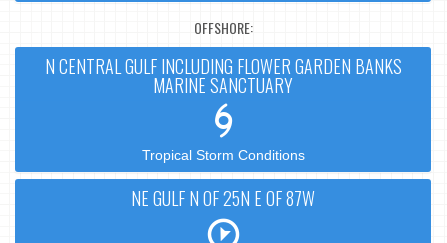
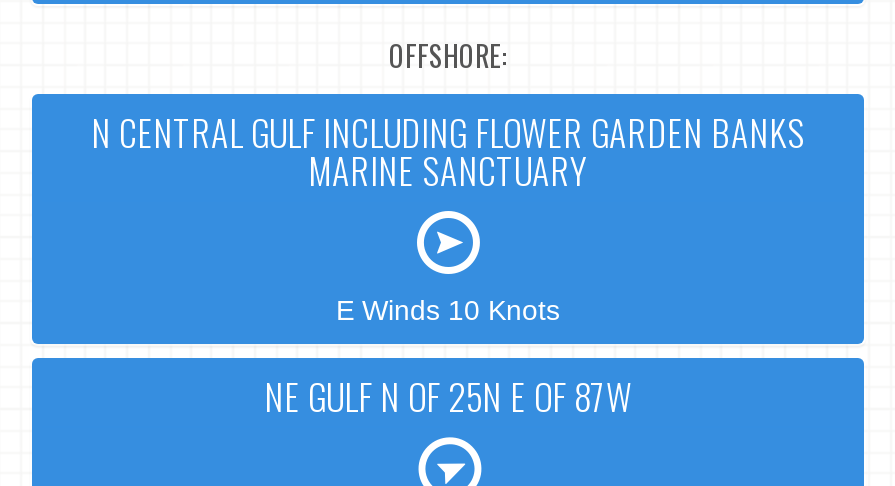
- [image]
- Tropical Storm Conditions
+ [image]
+ E Winds 10 Knots
